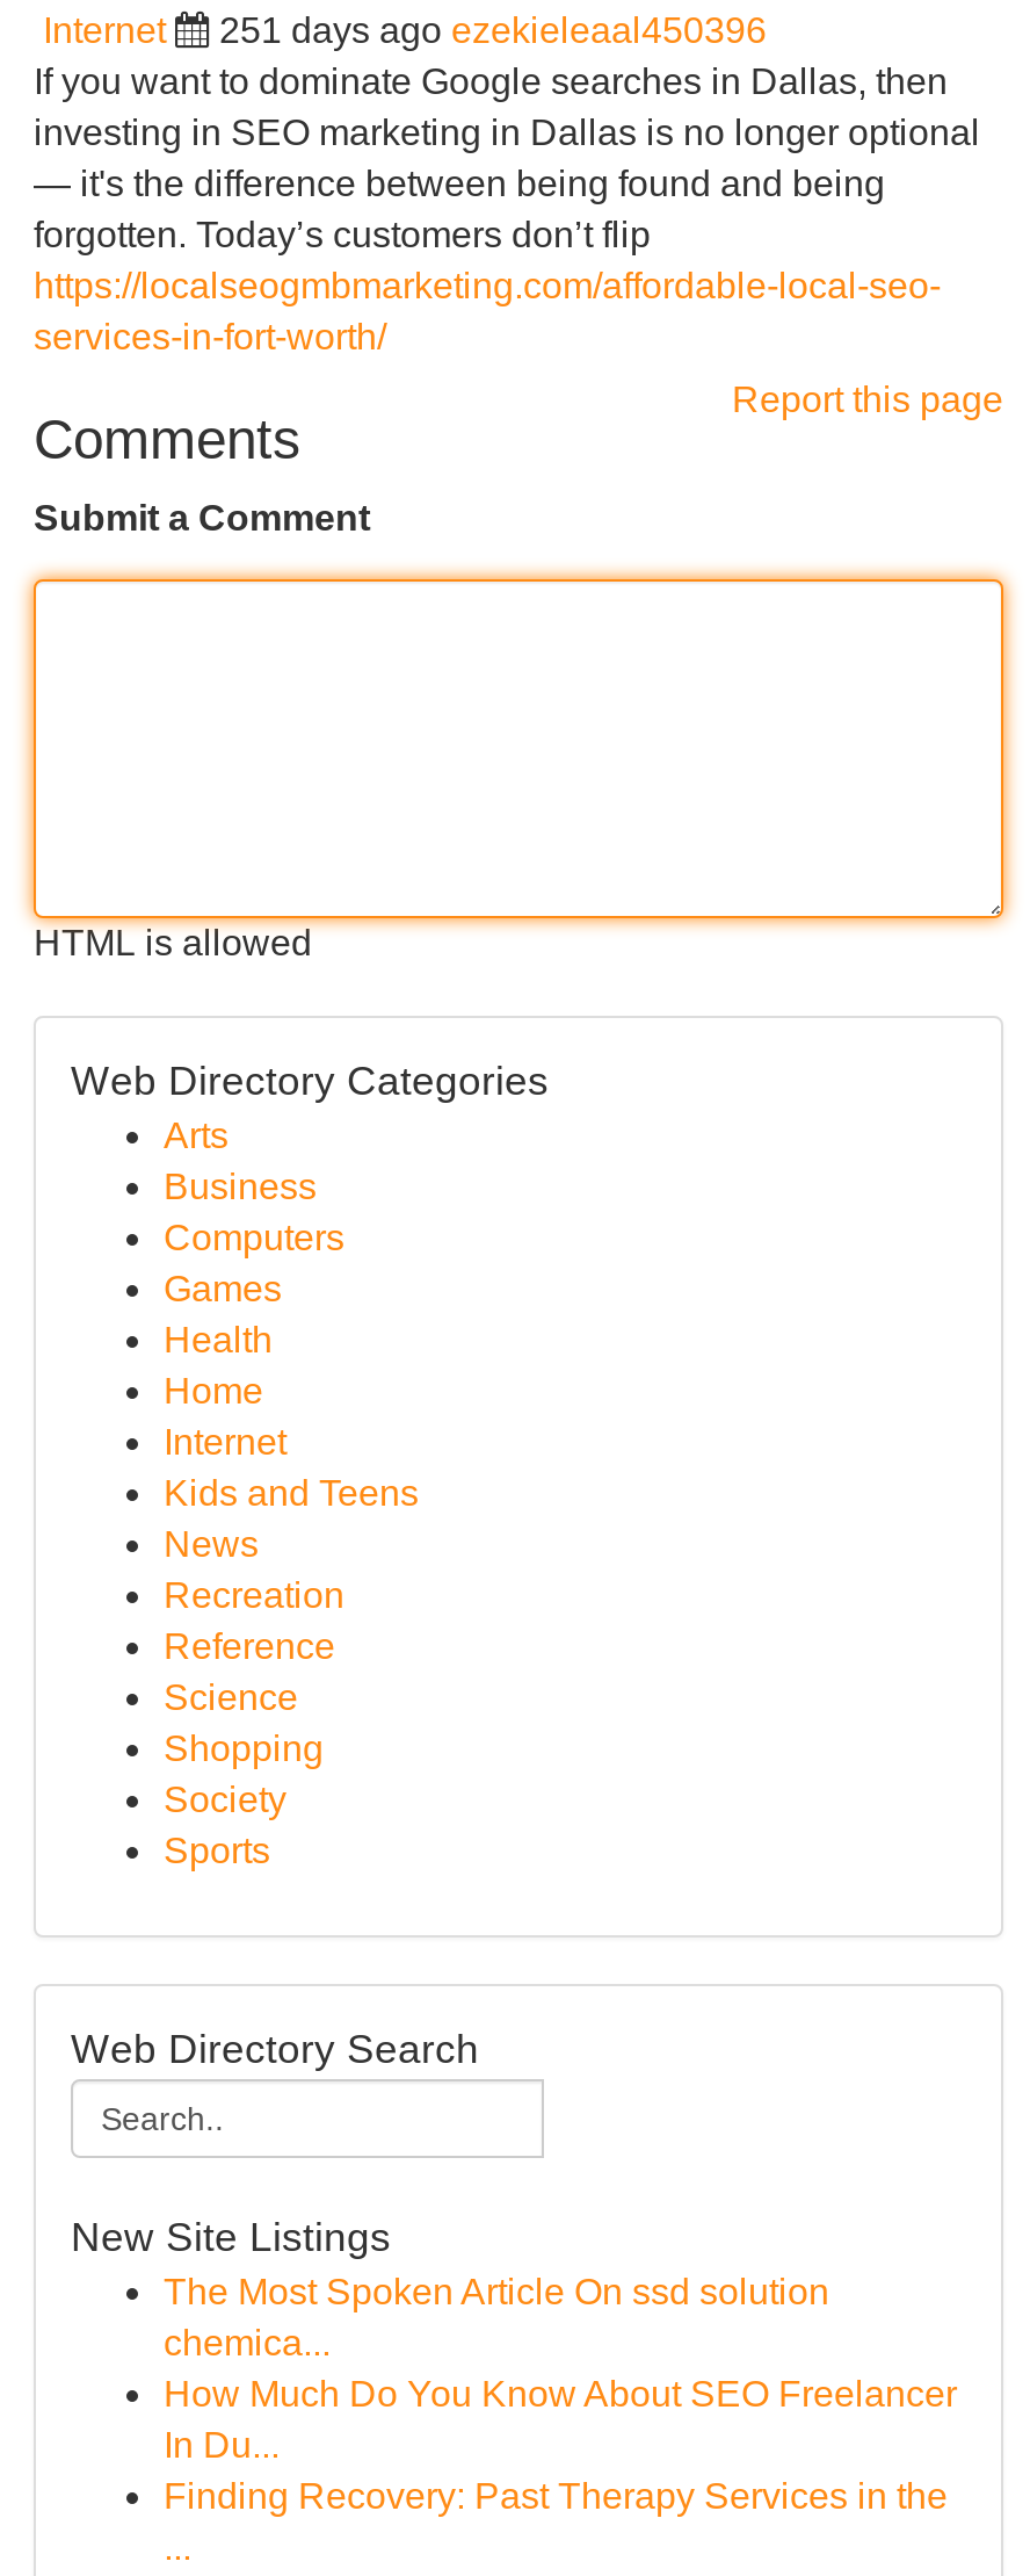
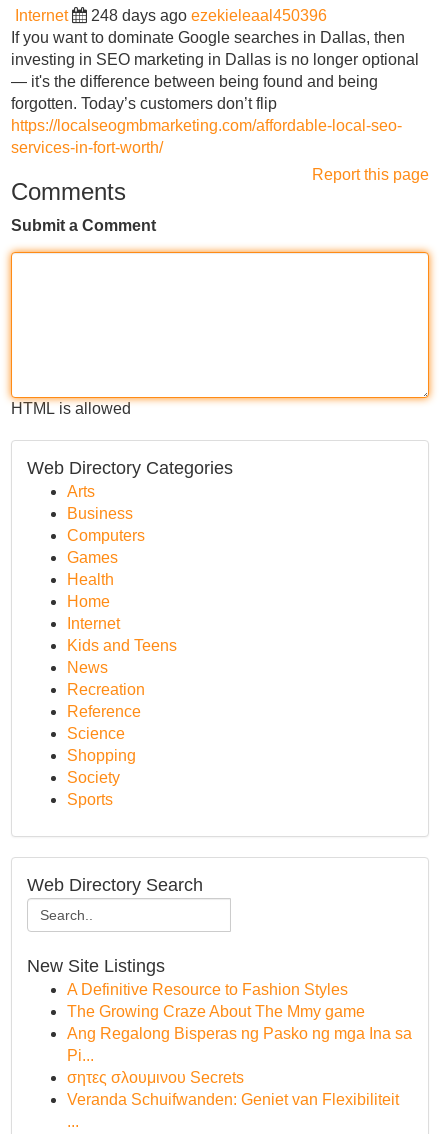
- 251 days ago ezekieleaal450396
+ 248 days ago ezekieleaal450396

- The Most Spoken Article On ssd solution
- chemica...
- How Much Do You Know About SEO Freelancer
- In Du...
- Finding Recovery: Past Therapy Services in the
+ A Definitive Resource to Fashion Styles
+ The Growing Craze About The Mmy game
+ Ang Regalong Bisperas ng Pasko ng mga Ina sa
+ Pi...
+ σητες σλουμινου Secrets
+ Veranda Schuifwanden: Geniet van Flexibiliteit
